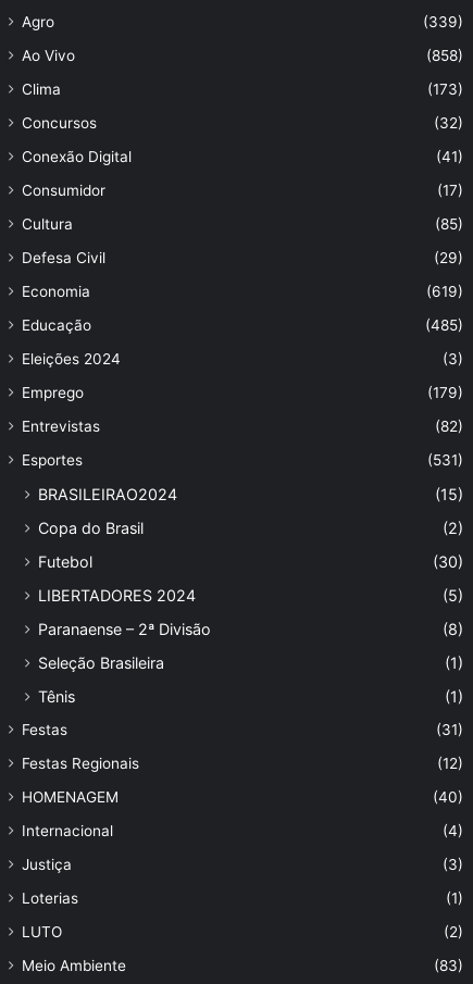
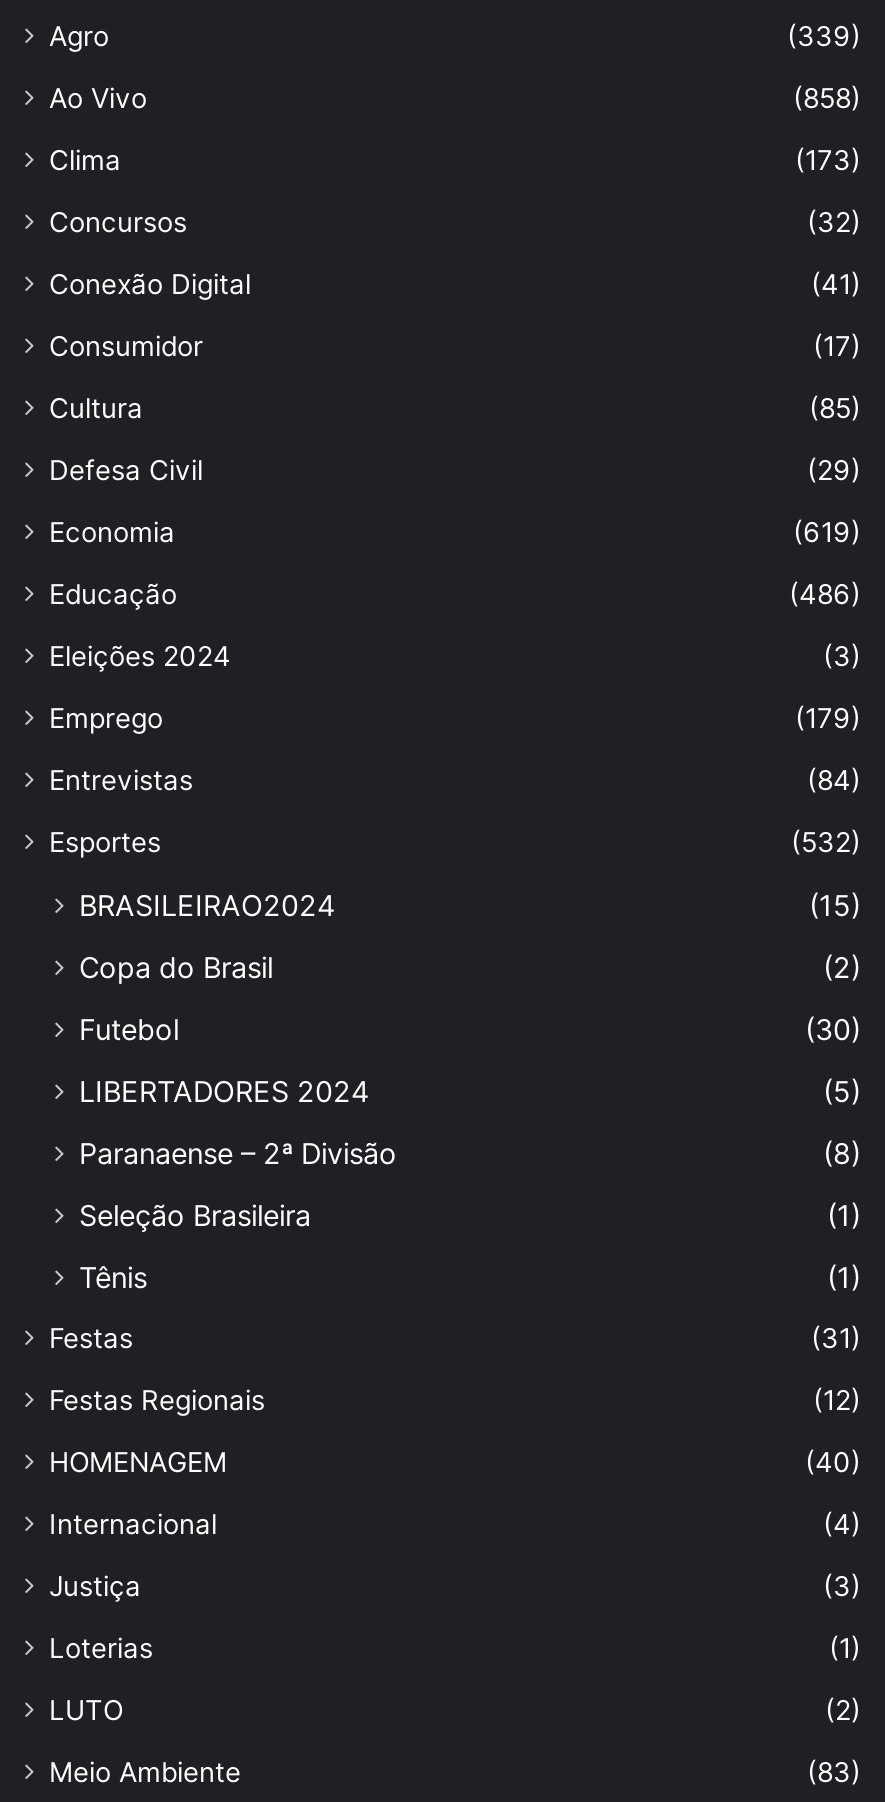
- (485)
+ (486)

- (82)
+ (84)

- (531)
+ (532)
